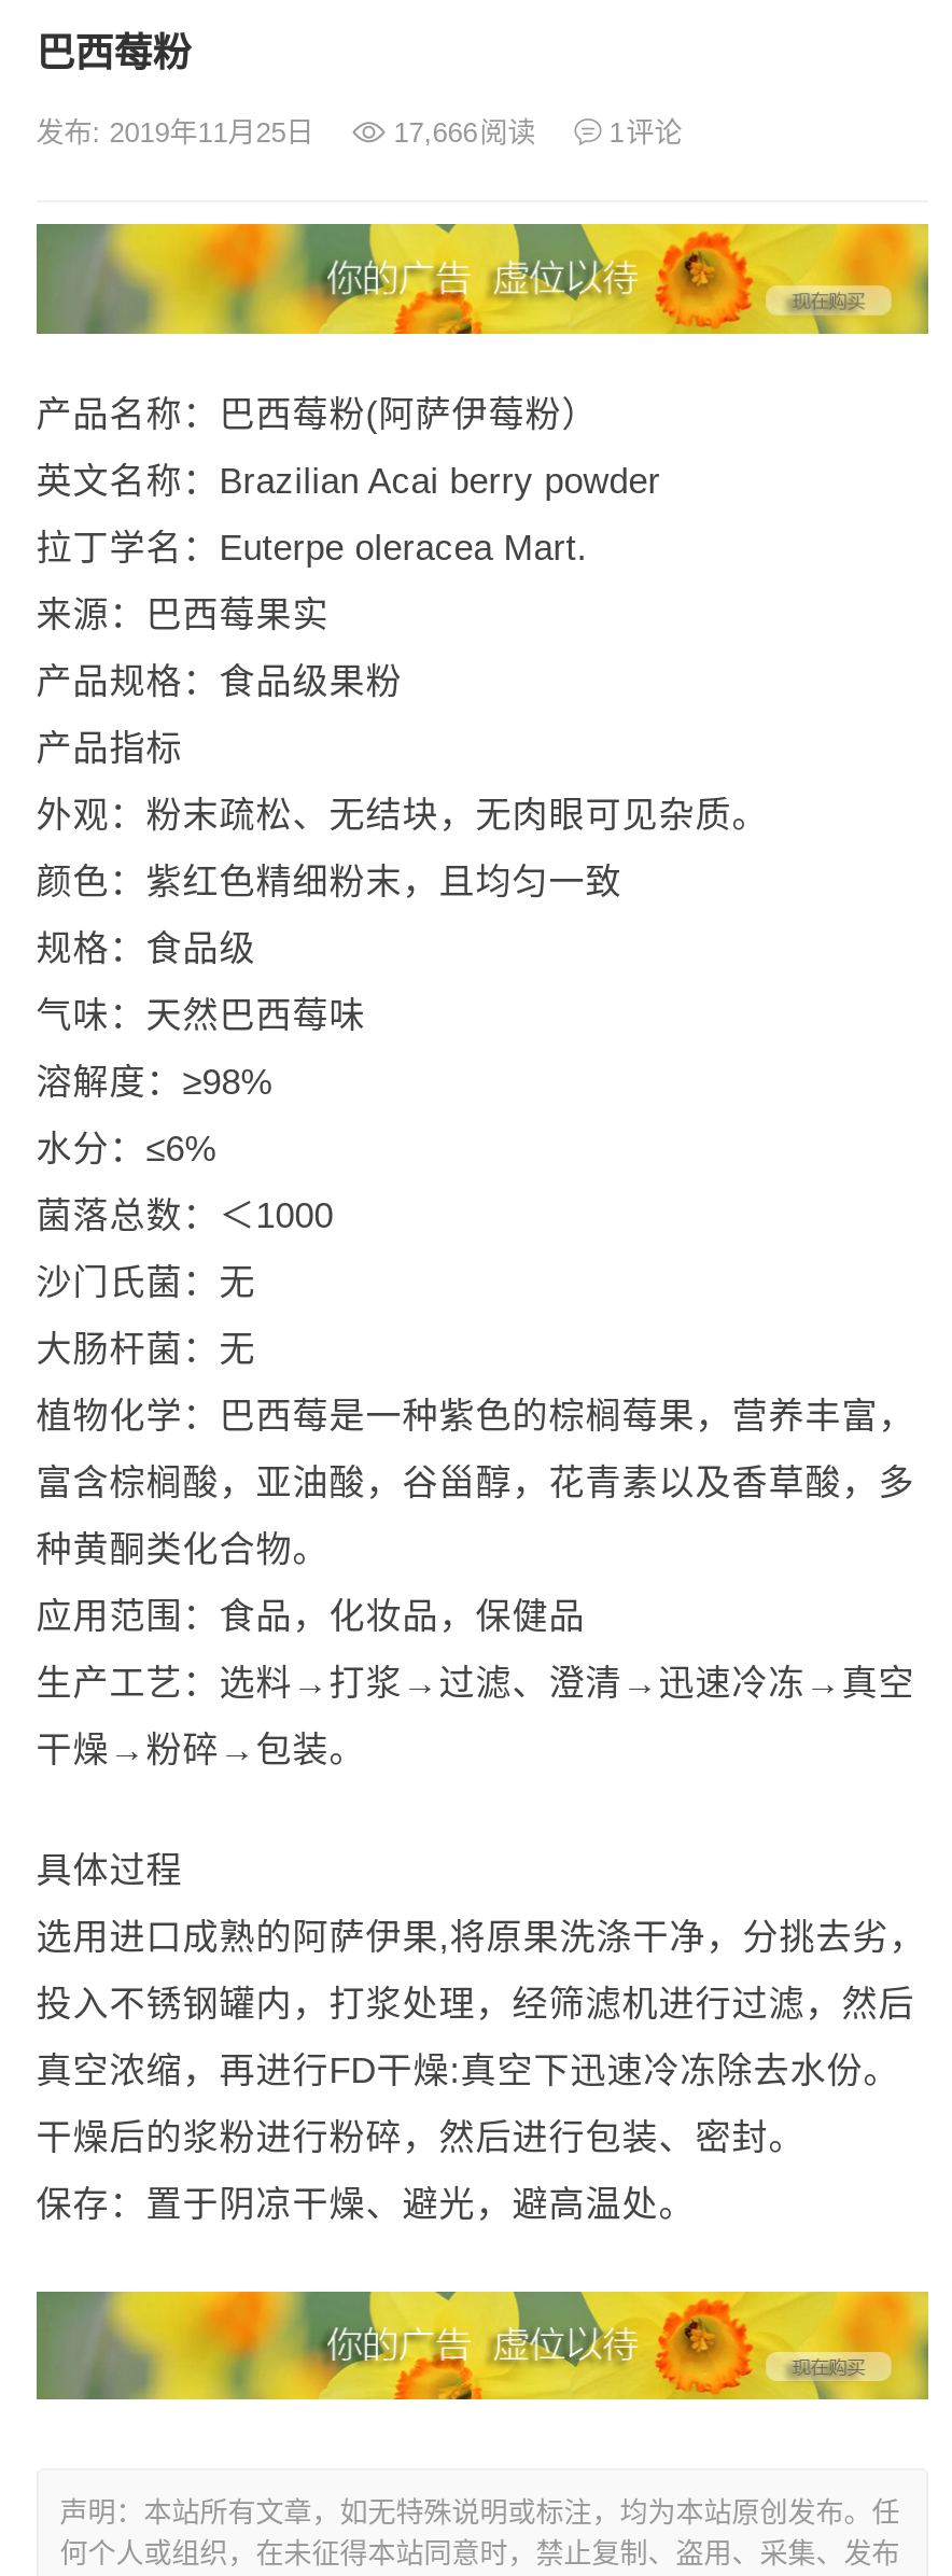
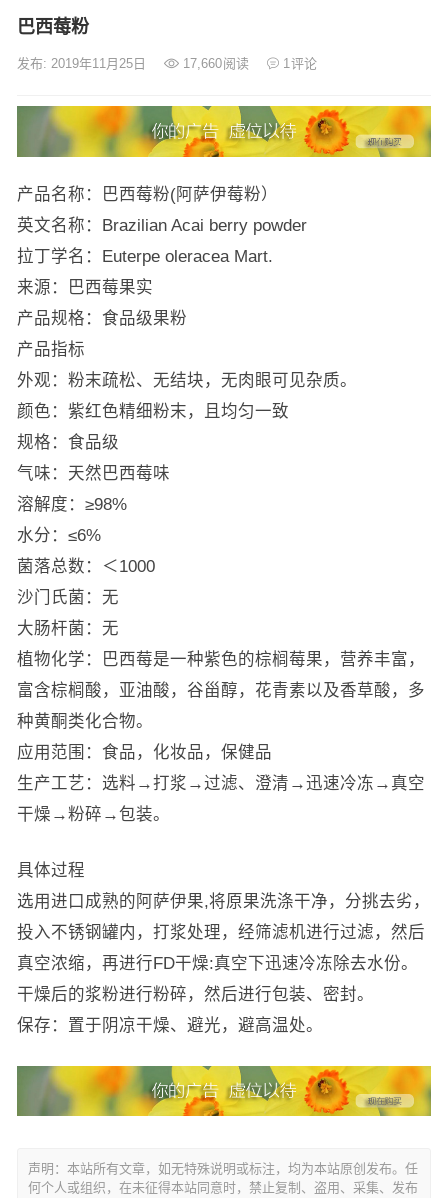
- 发布: 2019年11月25日 17,666阅读 1评论
+ 发布: 2019年11月25日 17,660阅读 1评论
